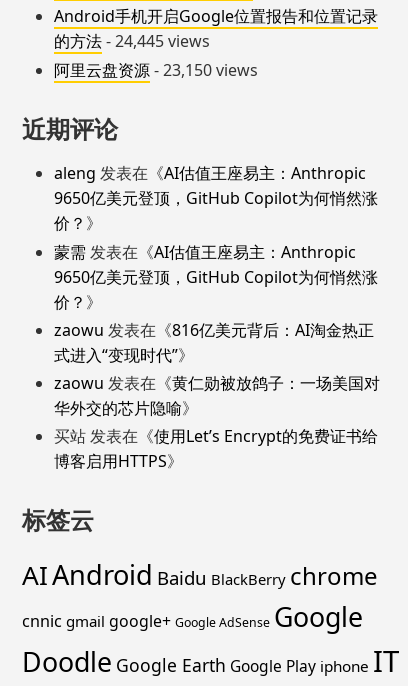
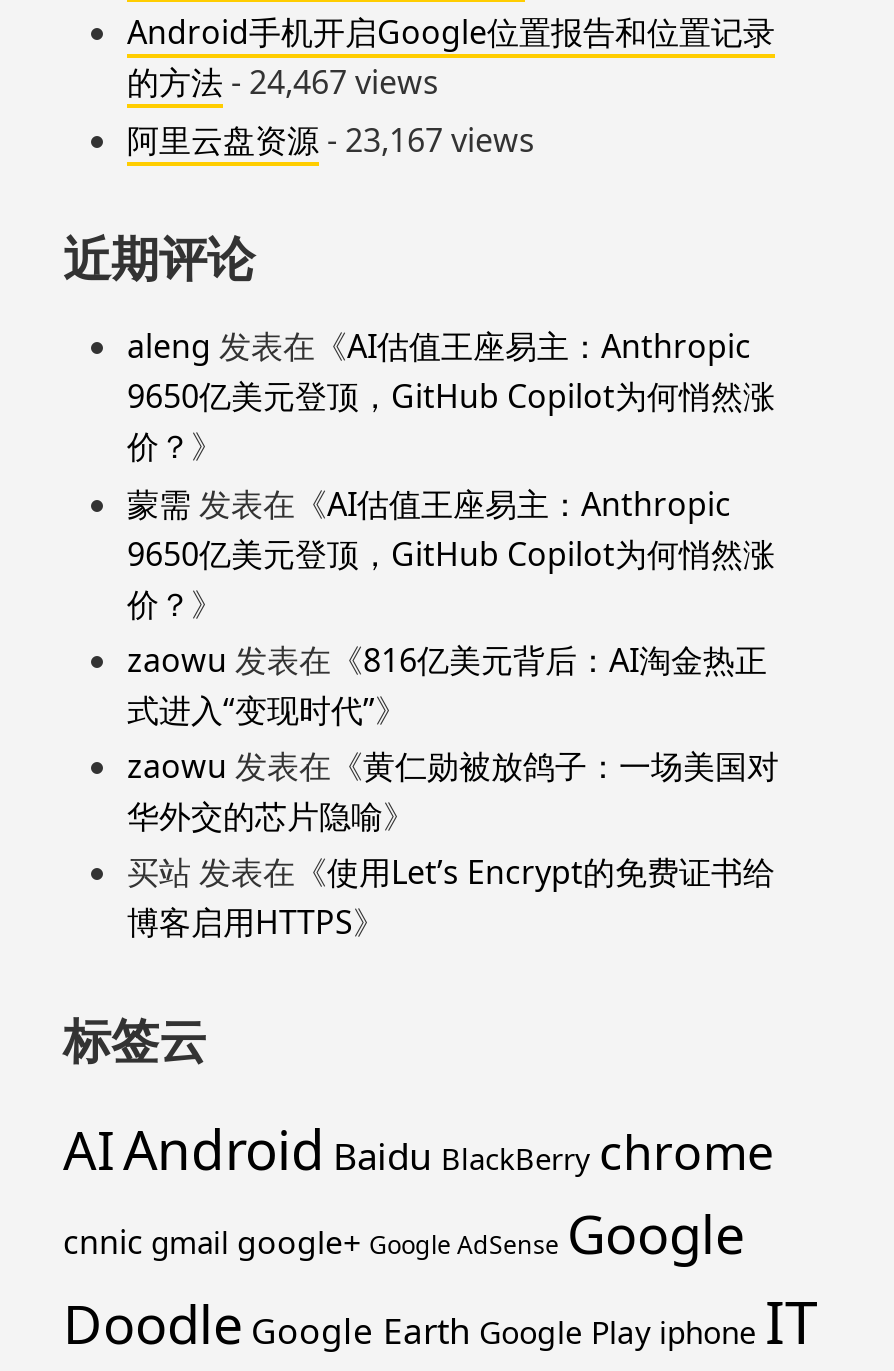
- 的方法- 24,445 views
+ 的方法- 24,467 views

- 阿里云盘资源- 23,150 views
+ 阿里云盘资源- 23,167 views
